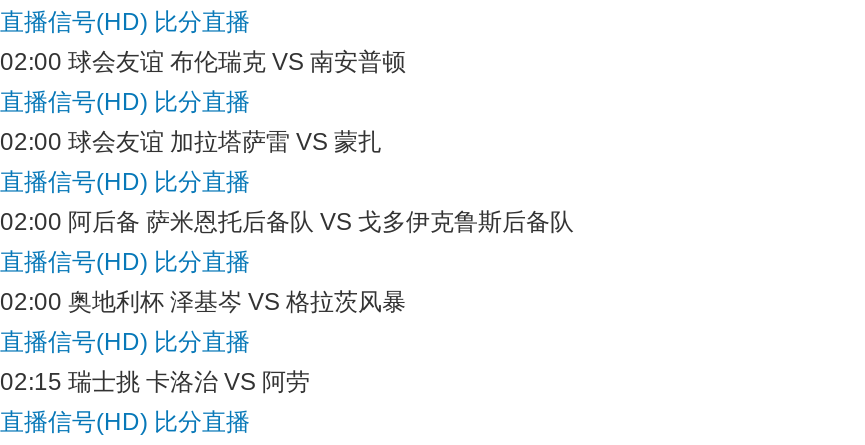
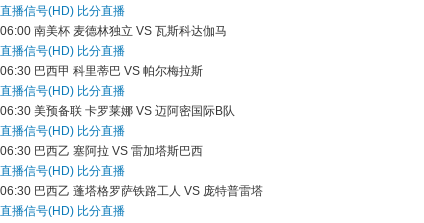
- 02:00 球会友谊布伦瑞克 VS 南安普顿
+ 06:00 南美杯麦德林独立 VS 瓦斯科达伽马

- 02:00 球会友谊加拉塔萨雷 VS 蒙扎
+ 06:30 巴西甲科里蒂巴 VS 帕尔梅拉斯

- 02:00 阿后备萨米恩托后备队 VS 戈多伊克鲁斯后备队
+ 06:30 美预备联卡罗莱娜 VS 迈阿密国际B队

- 02:00 奥地利杯泽基岑 VS 格拉茨风暴
+ 06:30 巴西乙塞阿拉 VS 雷加塔斯巴西

- 02:15 瑞士挑卡洛治 VS 阿劳
+ 06:30 巴西乙蓬塔格罗萨铁路工人 VS 庞特普雷塔
